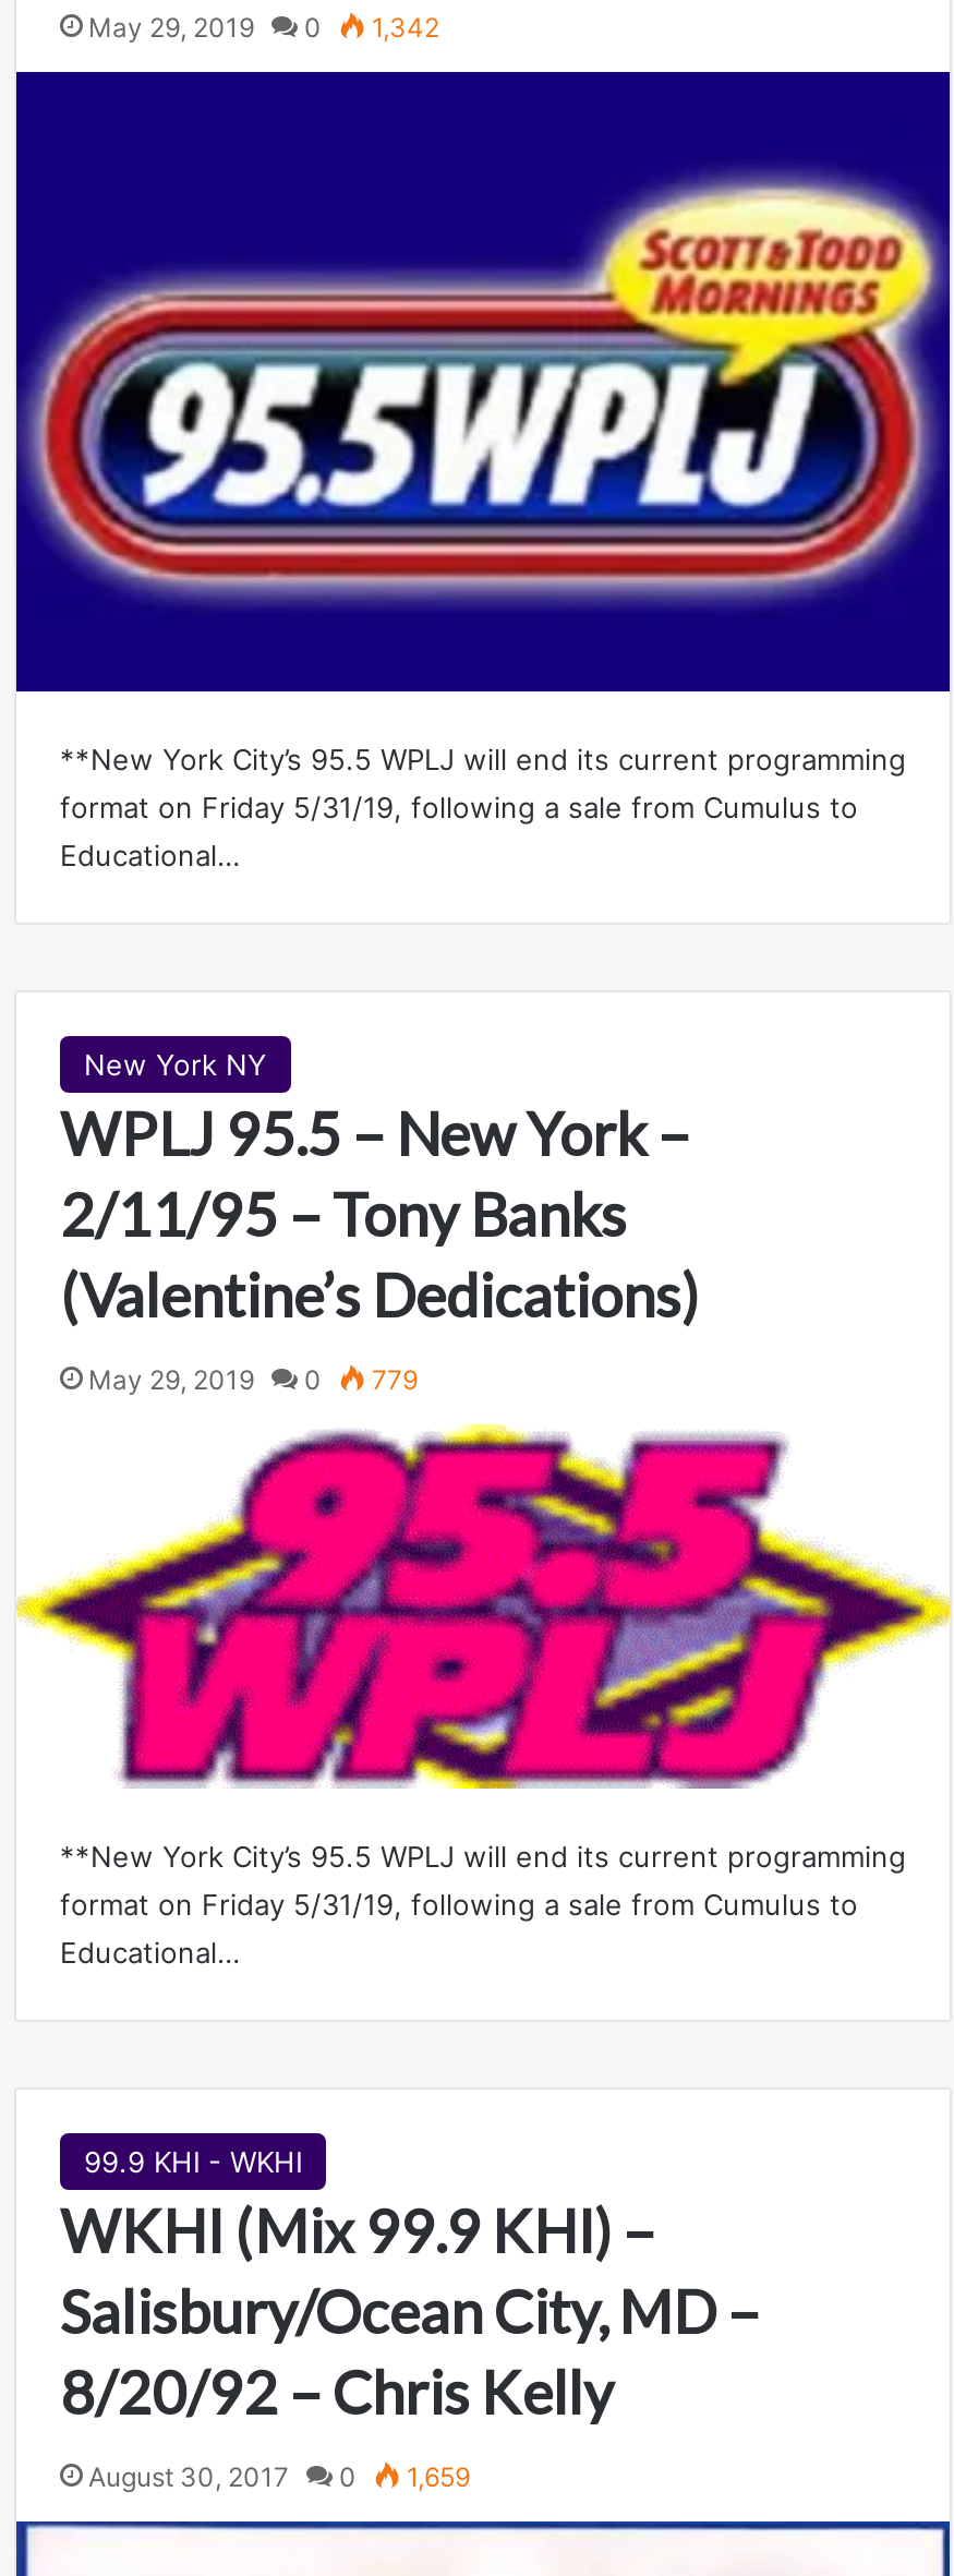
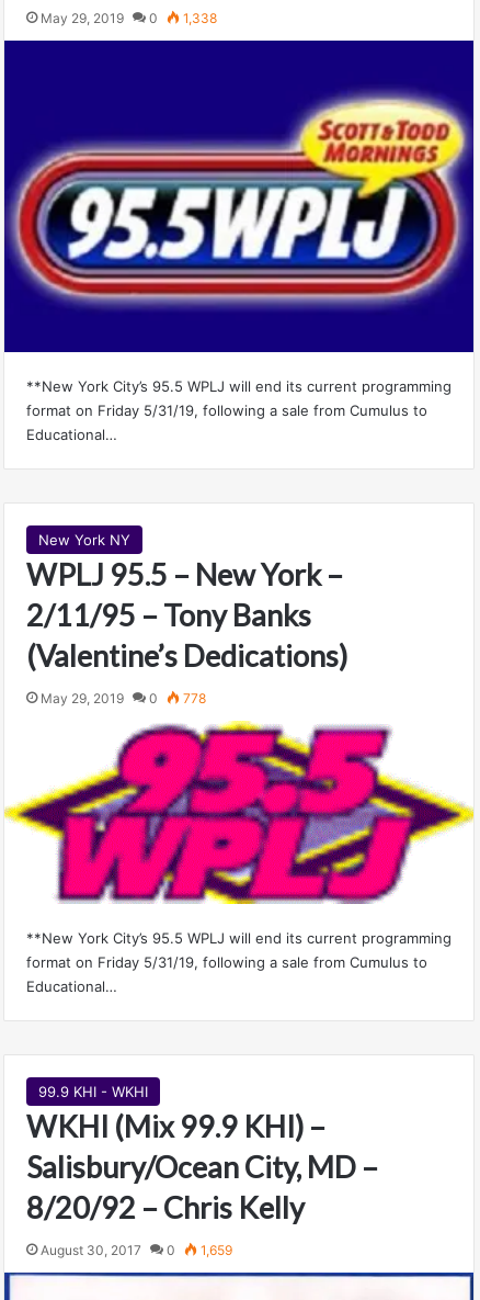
- May 29, 2019 0 1,342
+ May 29, 2019 0 1,338

- May 29, 2019 0 779
+ May 29, 2019 0 778
